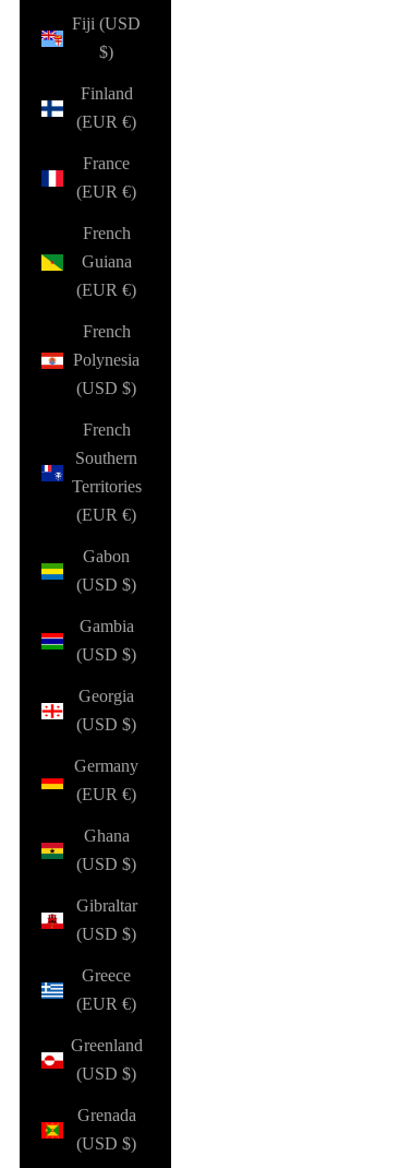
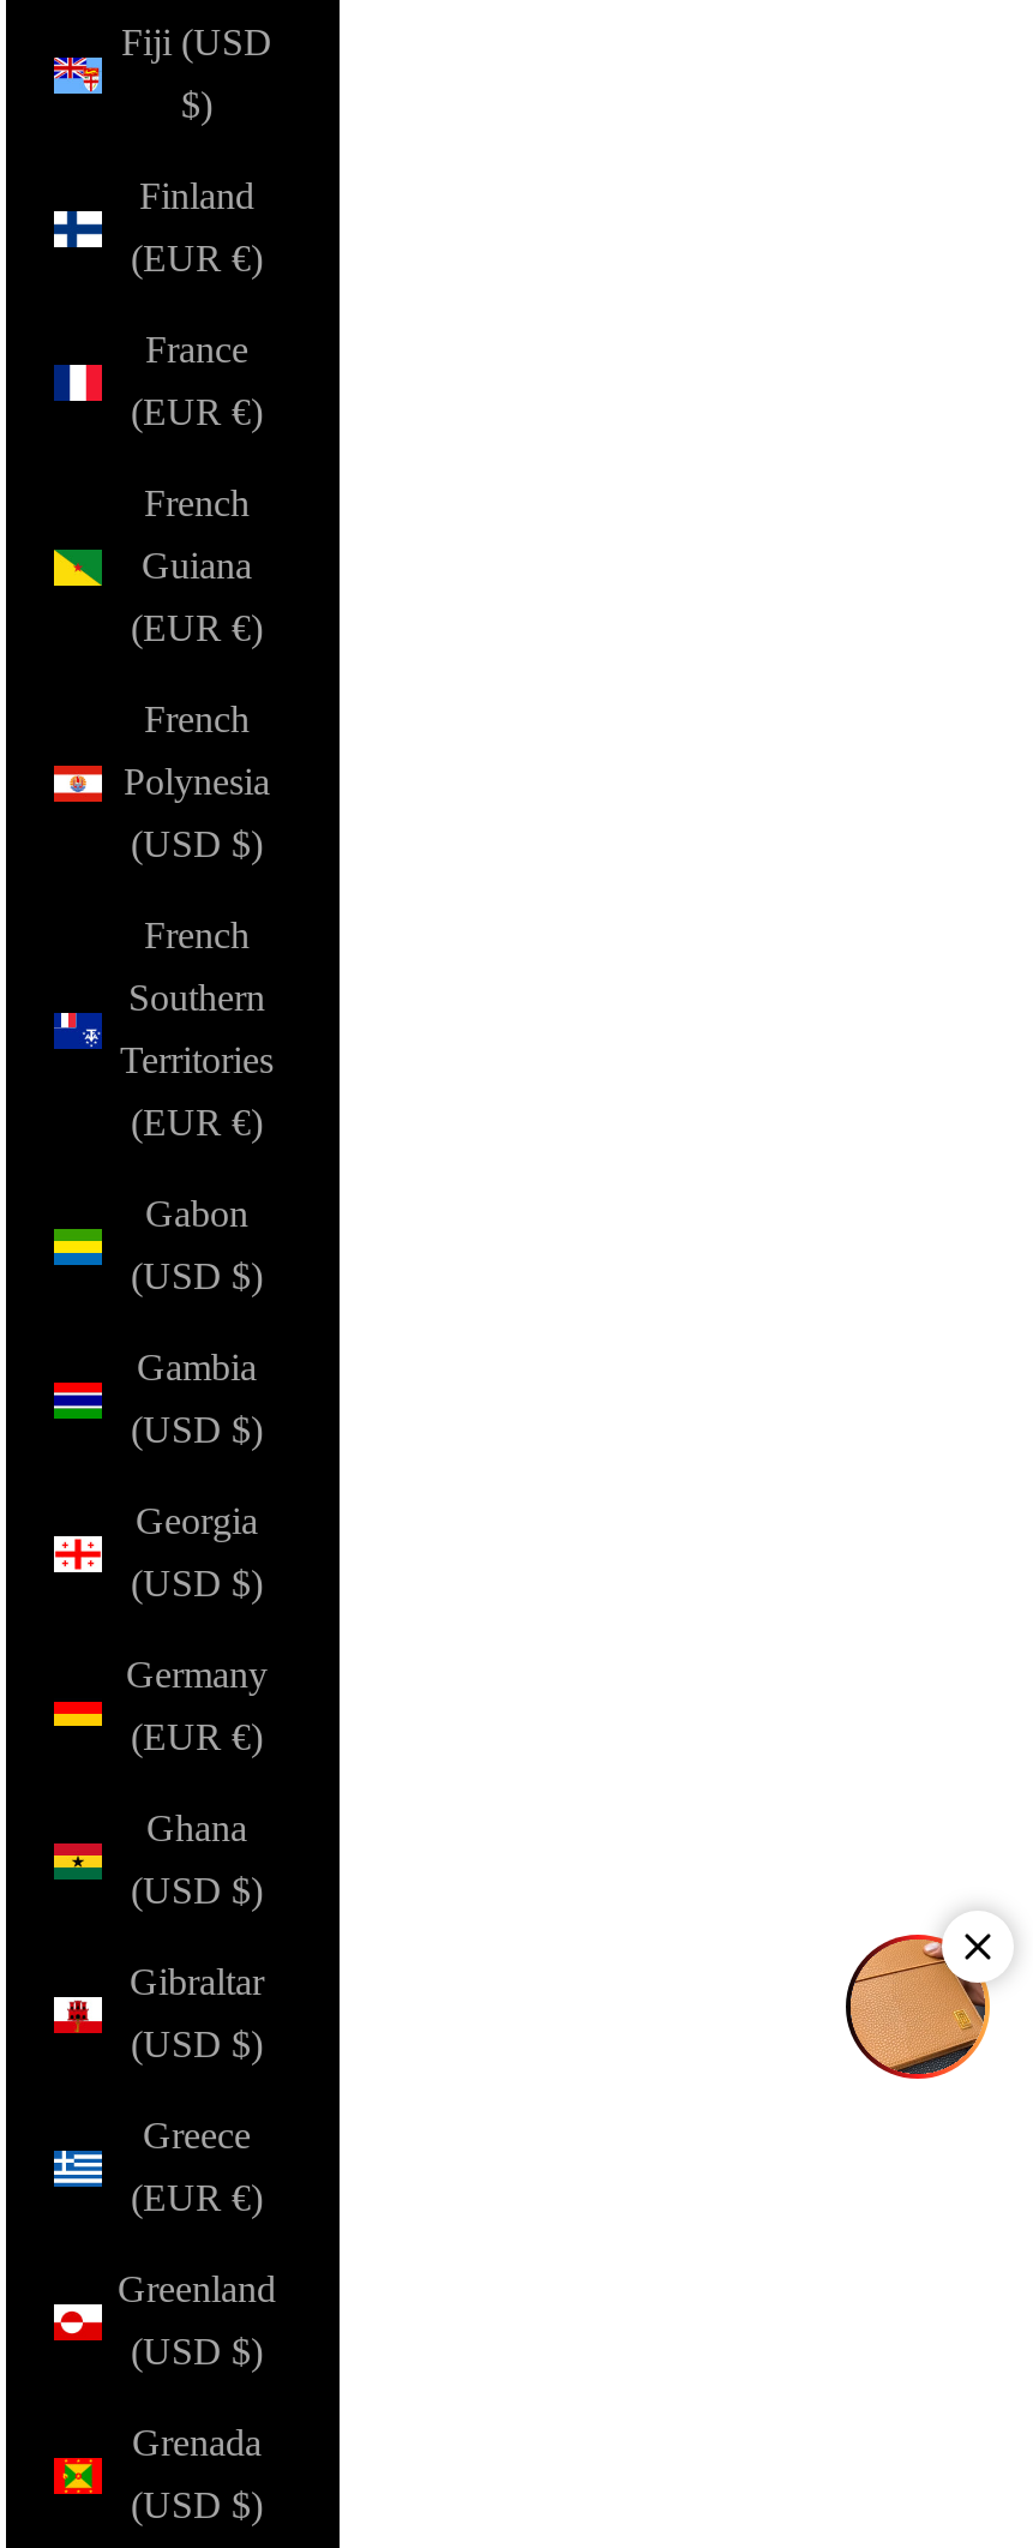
+ [image]
